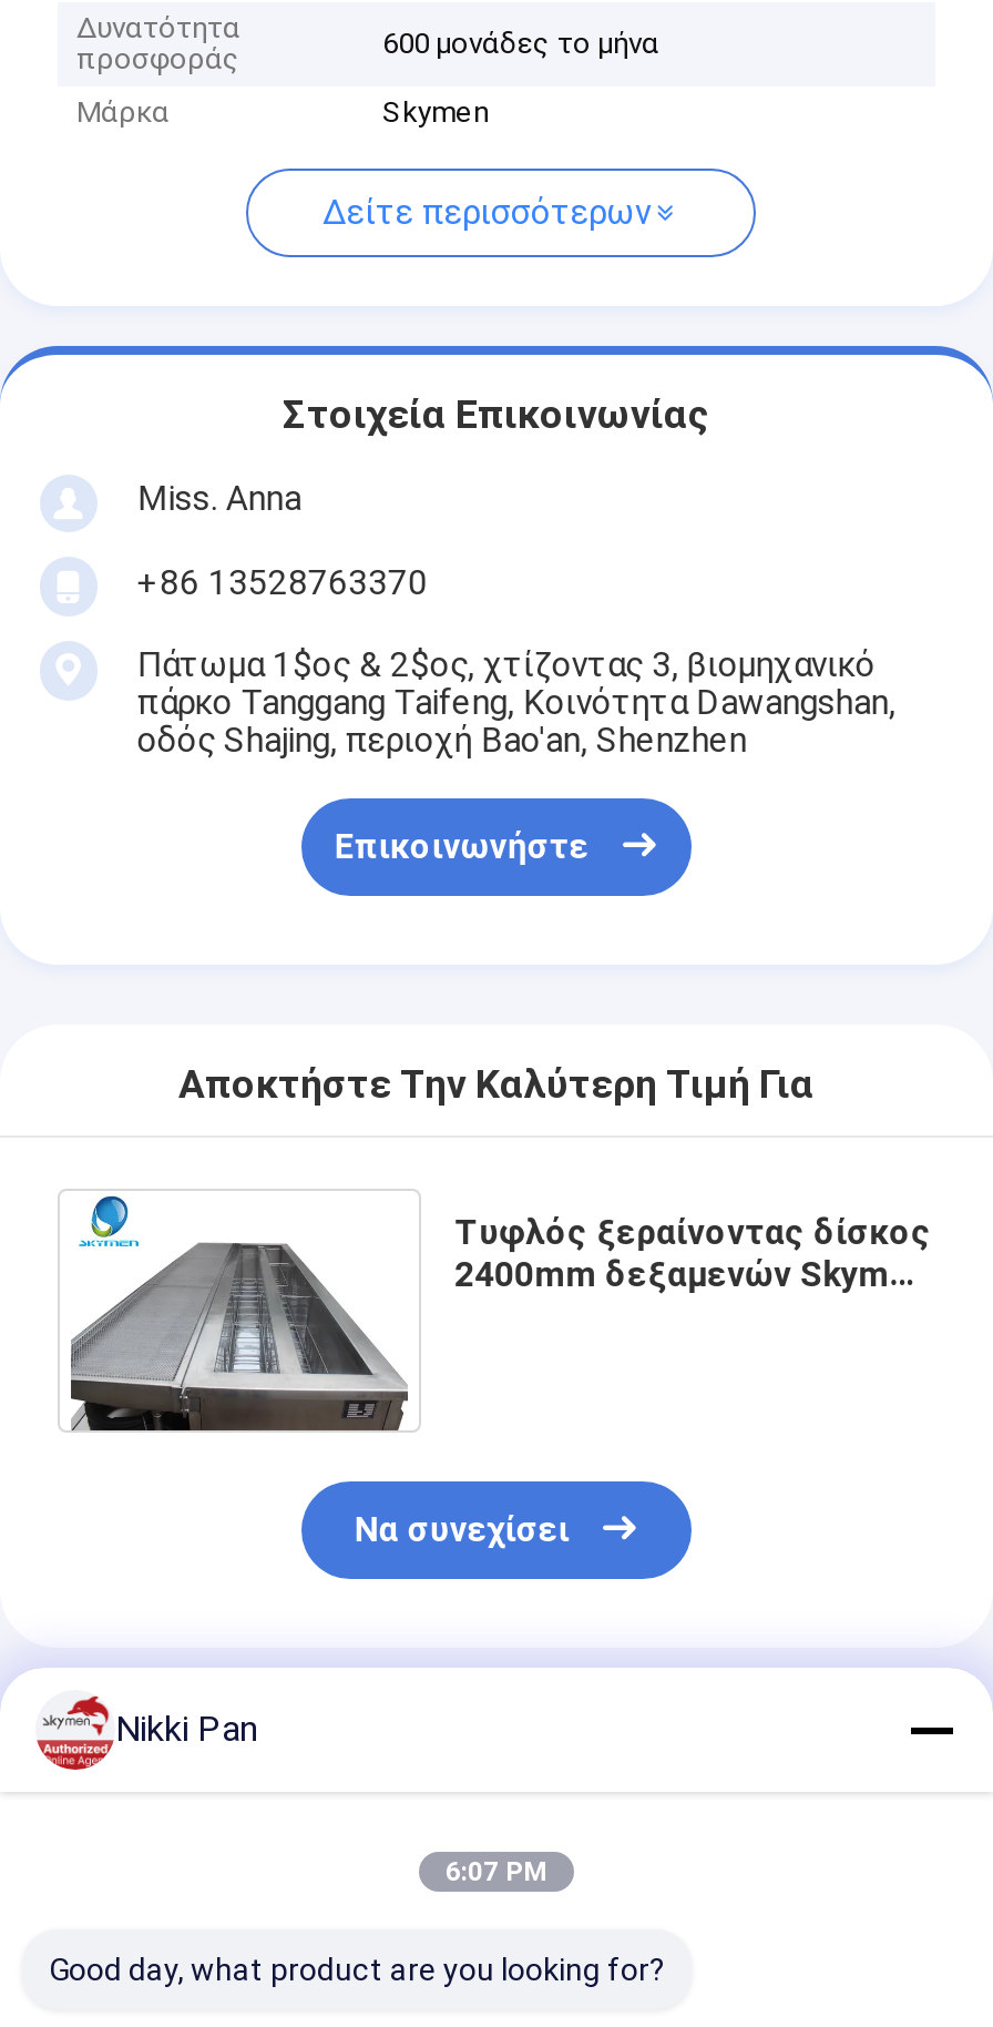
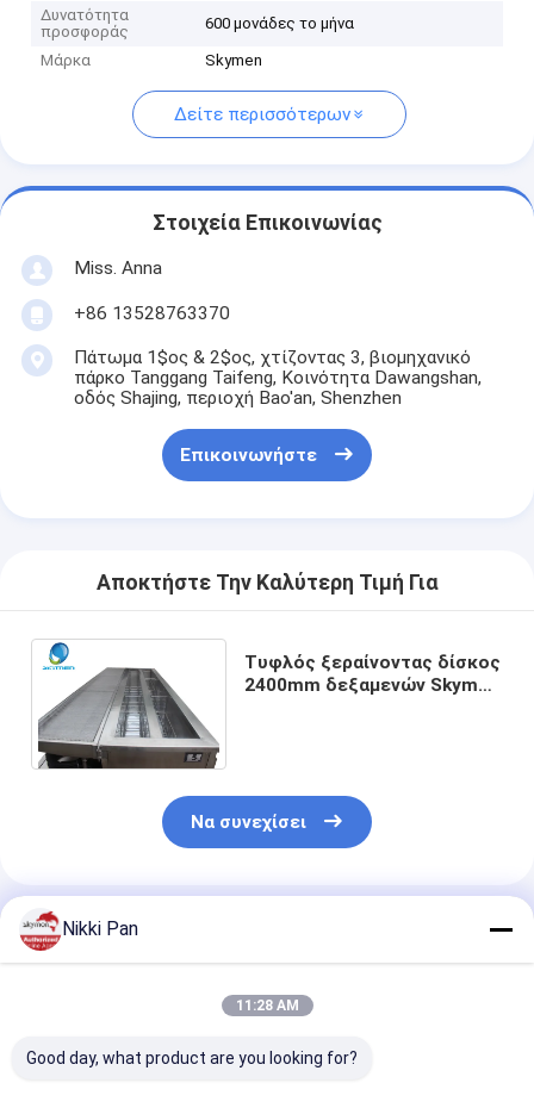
- 6:07 PM
+ 11:28 AM
